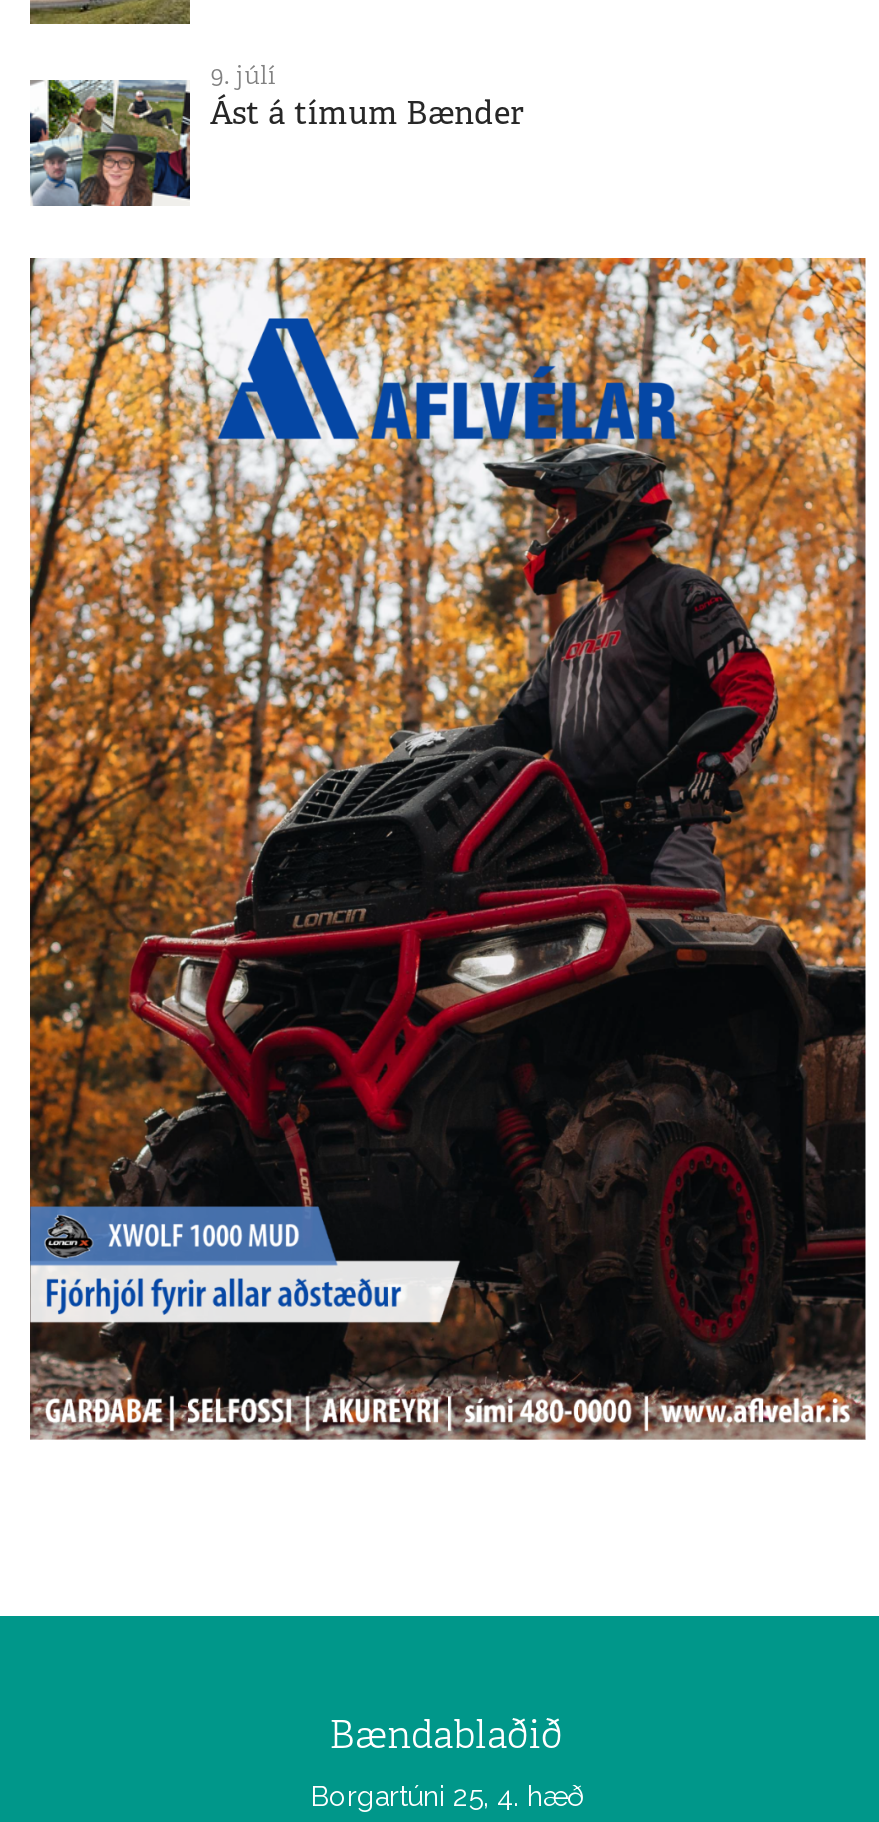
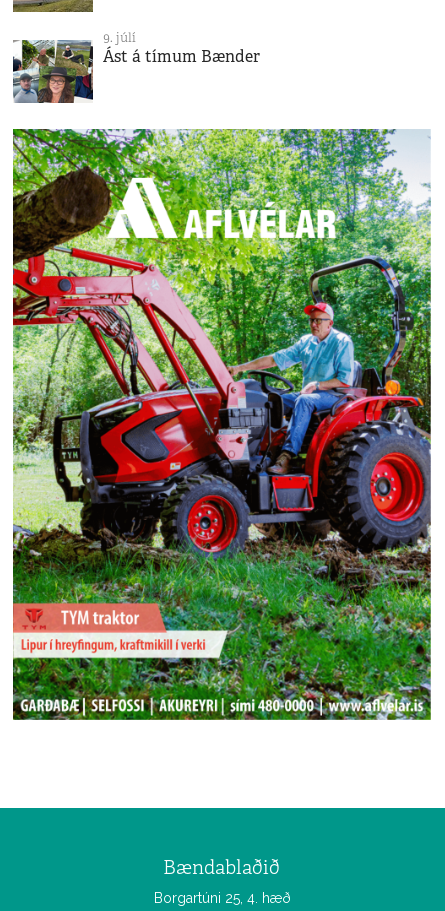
- [image]
+ [image]
